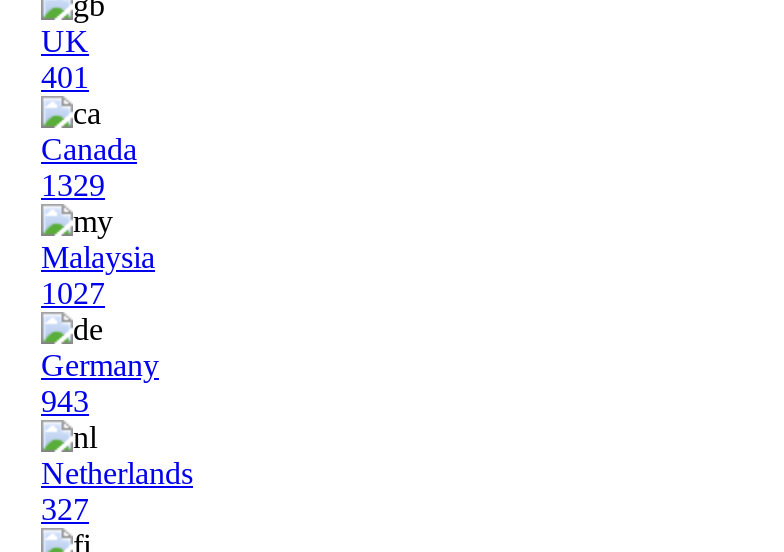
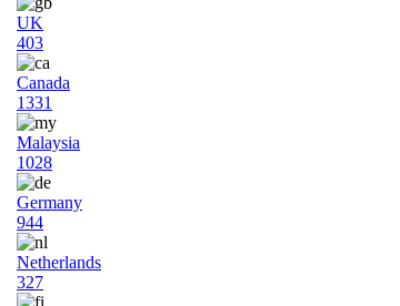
- 401
+ 403

- 1329
+ 1331

- 1027
+ 1028

- 943
+ 944
